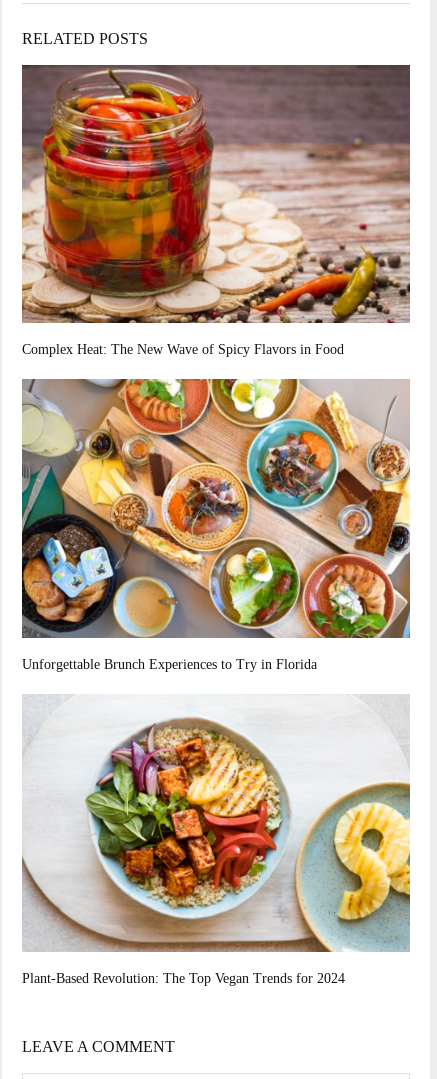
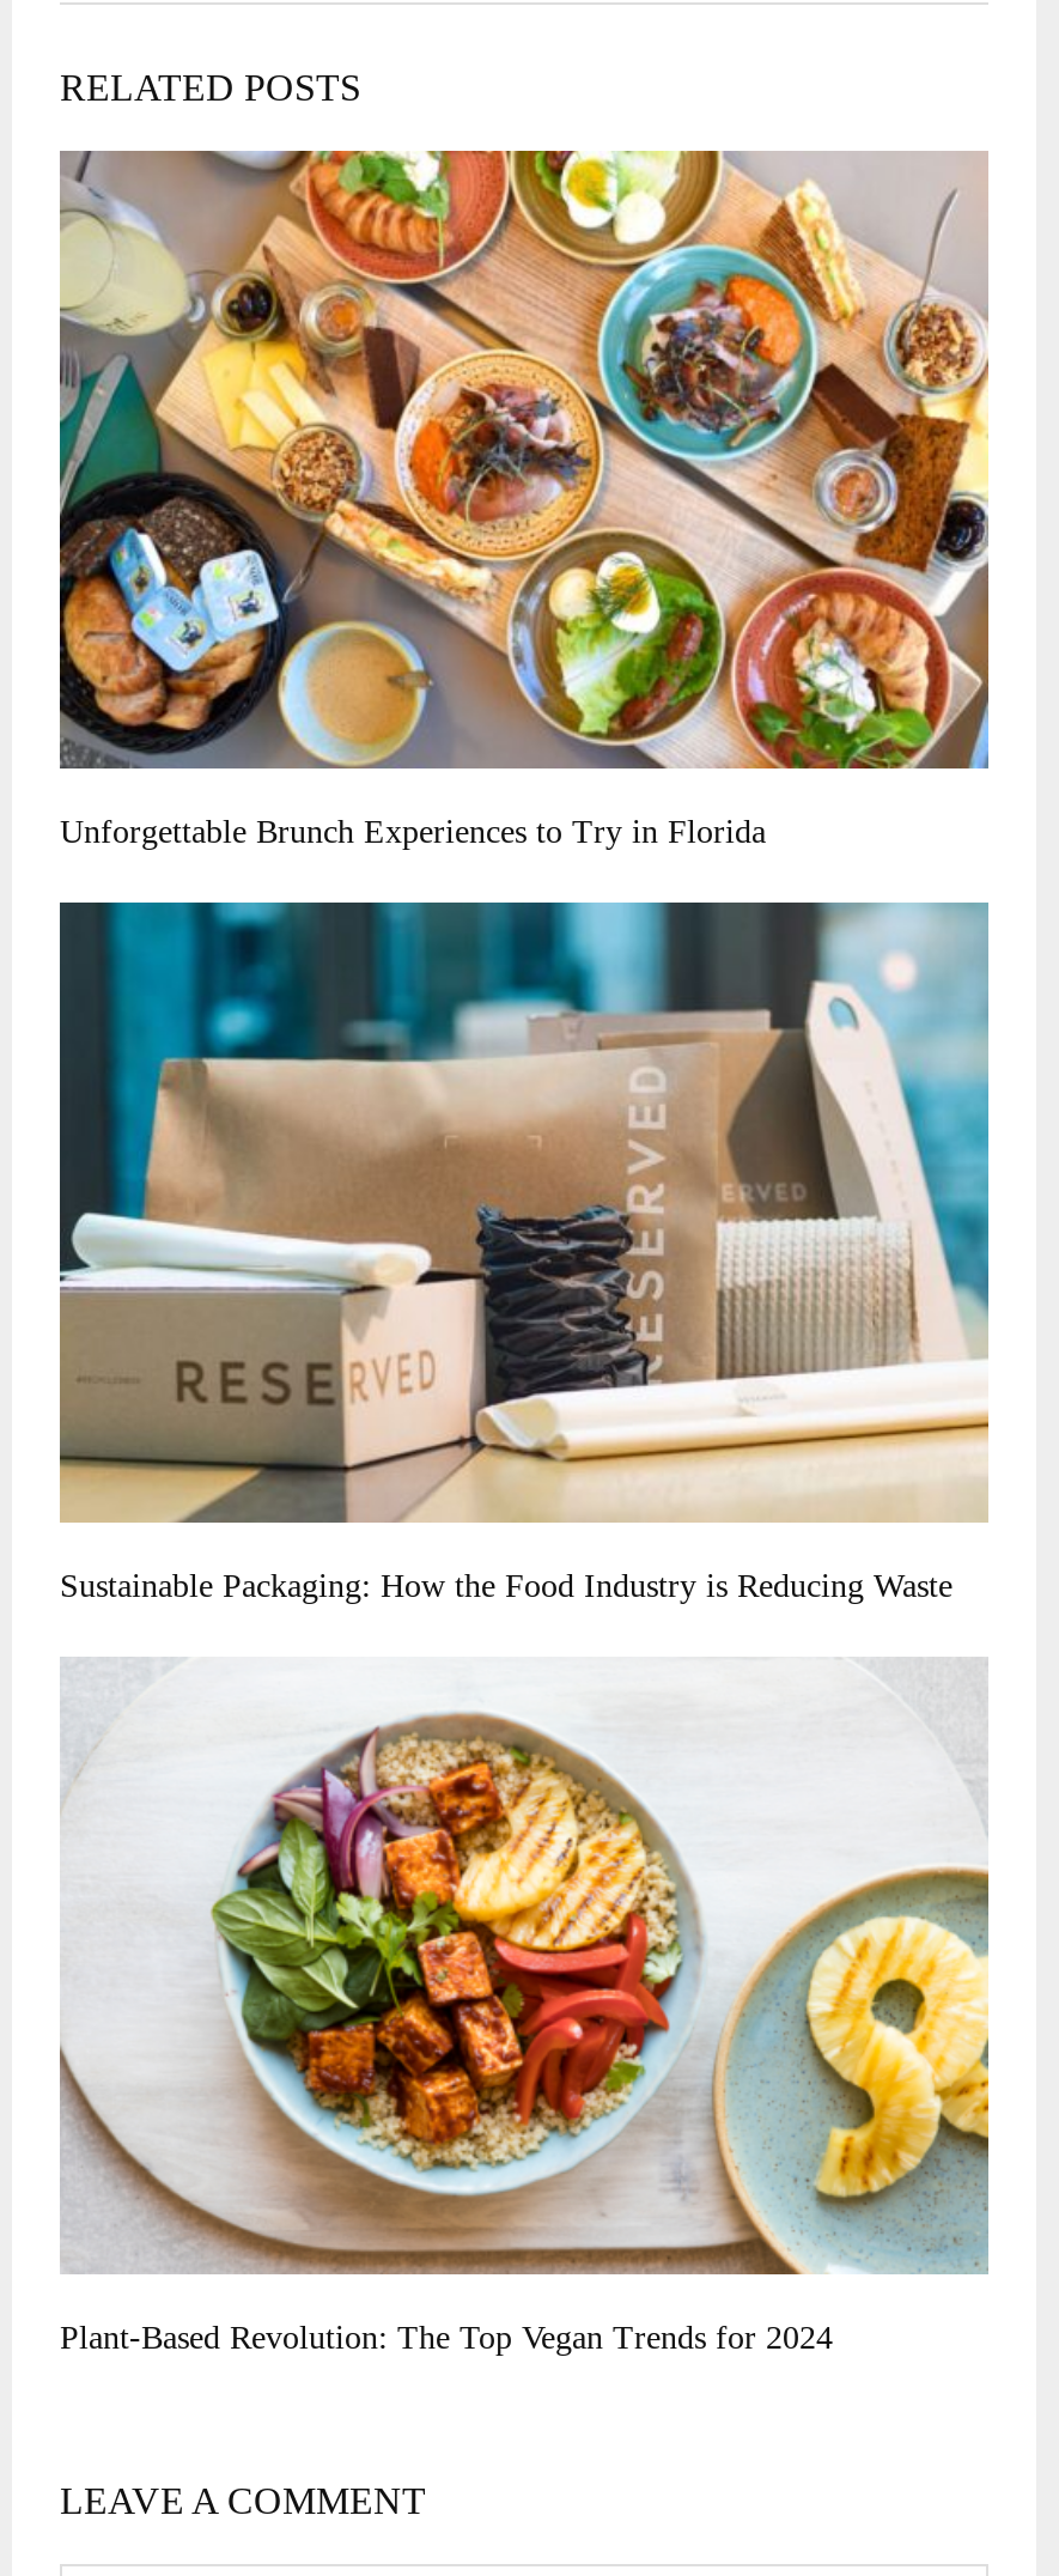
- [image]
- Complex Heat: The New Wave of Spicy Flavors in Food

moved up: [image] | Unforgettable Brunch Experiences to Try in Florida

+ [image]
+ Sustainable Packaging: How the Food Industry is Reducing Waste
